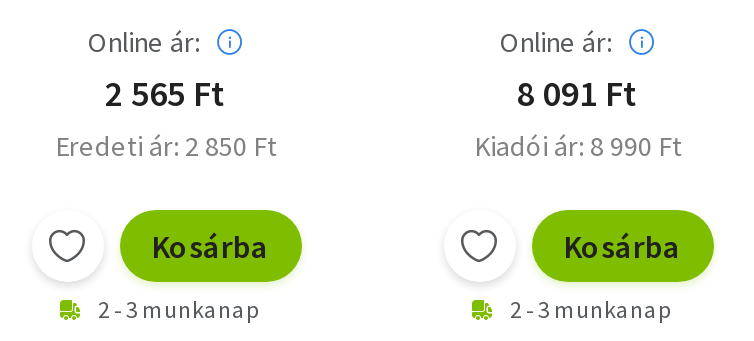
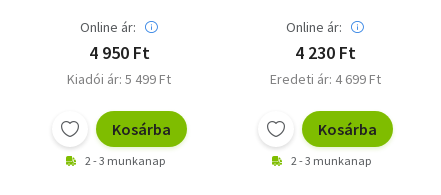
- 2 565 Ft
+ 4 950 Ft

- 8 091 Ft
+ 4 230 Ft

- Eredeti ár: 2 850 Ft
+ Kiadói ár: 5 499 Ft

- Kiadói ár: 8 990 Ft
+ Eredeti ár: 4 699 Ft
